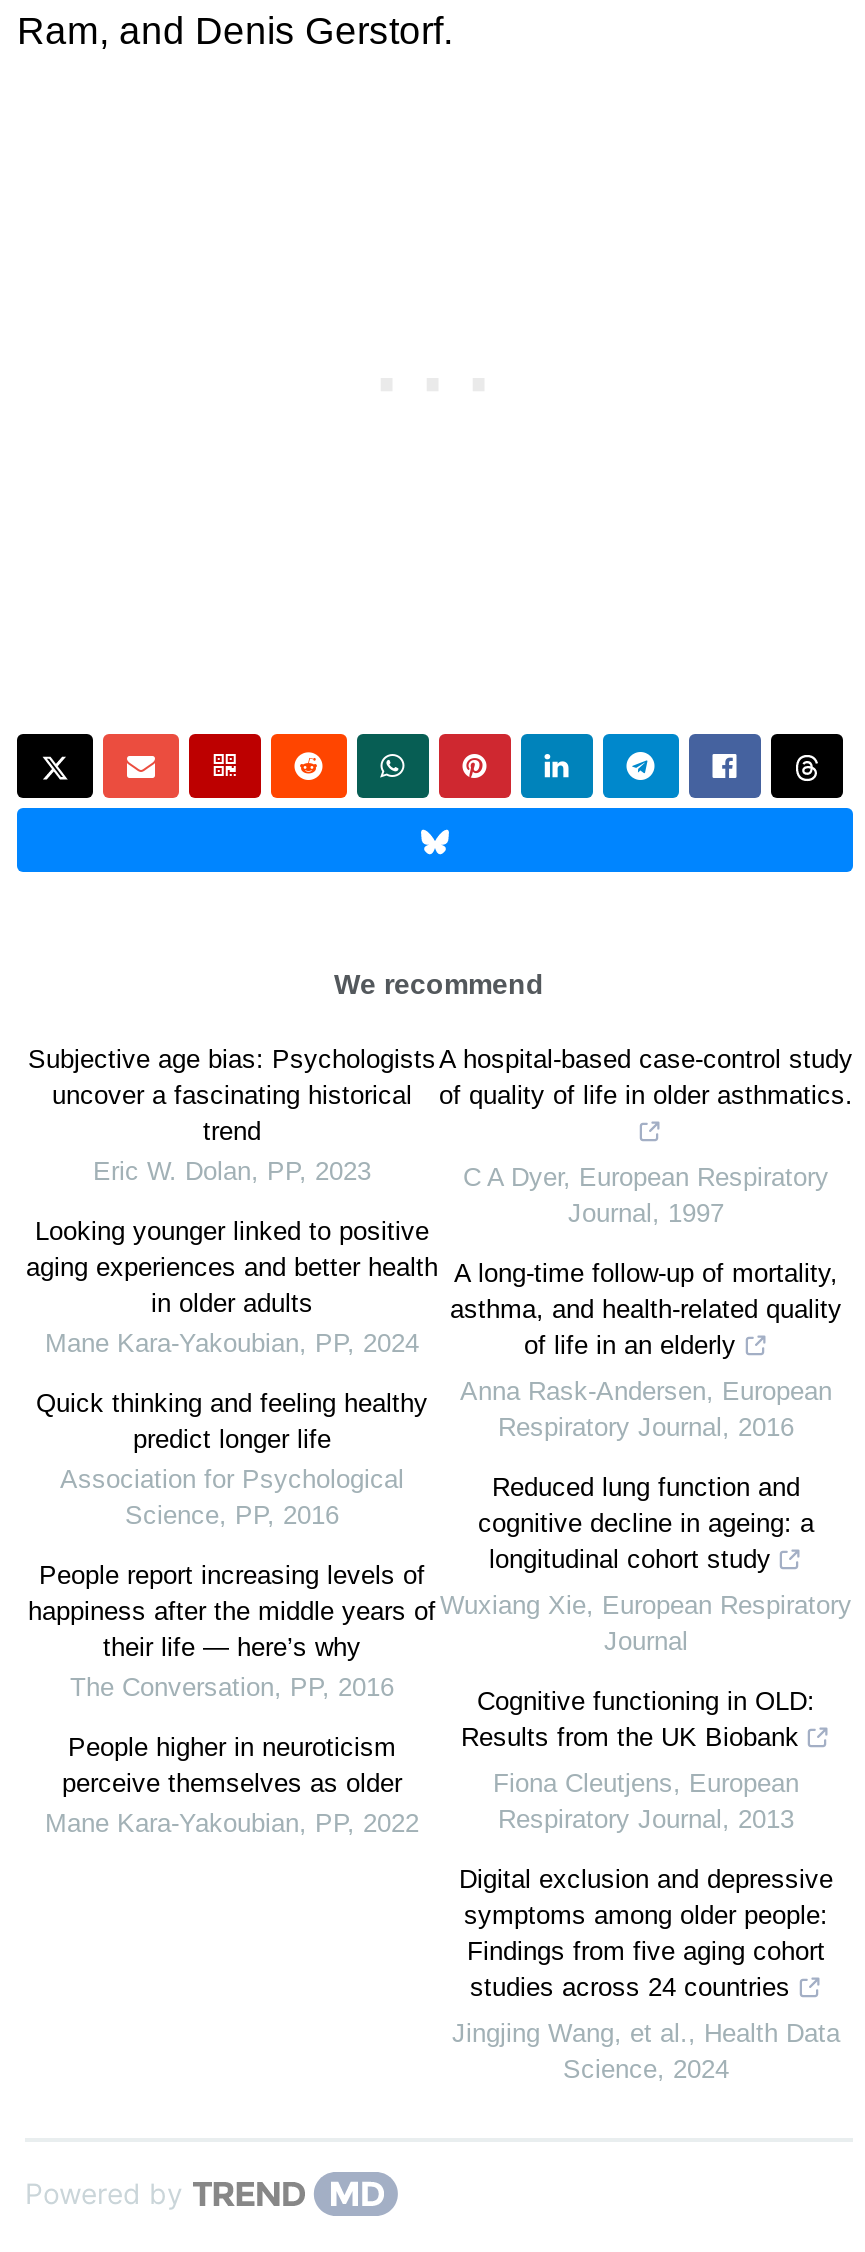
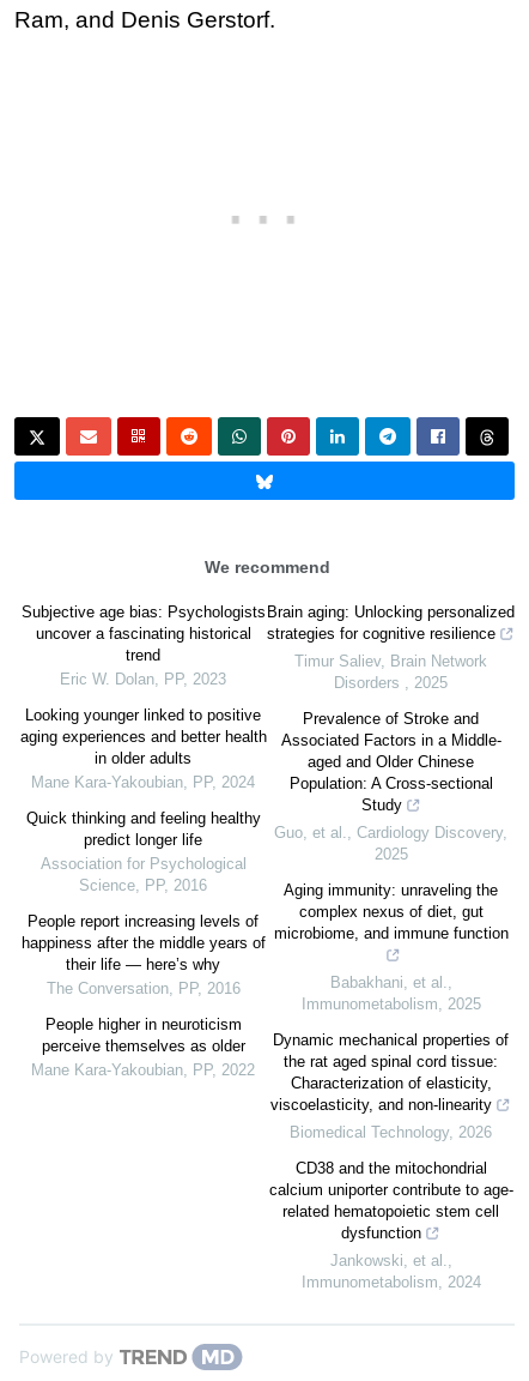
moved up: We recommend | Subjective age bias: Psychologists | uncover a fascinating historical | trend

- A hospital-based case-control study
- of quality of life in older asthmatics.
+ Brain aging: Unlocking personalized
+ strategies for cognitive resilience

moved up: Eric W. Dolan, PP, 2023

- C A Dyer, European Respiratory
- Journal, 1997
+ Timur Saliev, Brain Network
+ Disorders, 2025

moved up: Looking younger linked to positive

moved up: aging experiences and better health

- A long-time follow-up of mortality,
- asthma, and health-related quality
- of life in an elderly
+ Prevalence of Stroke and
+ Associated Factors in a Middle-
+ aged and Older Chinese
+ Population: A Cross-sectional
+ Study

moved up: in older adults

moved up: Mane Kara-Yakoubian, PP, 2024

- Anna Rask-Andersen, European
- Respiratory Journal, 2016
+ Guo, et al., Cardiology Discovery,
+ 2025

moved up: Quick thinking and feeling healthy

moved up: predict longer life

moved up: Association for Psychological | Science, PP, 2016

- Reduced lung function and
- cognitive decline in ageing: a
- longitudinal cohort study
+ Aging immunity: unraveling the
+ complex nexus of diet, gut
+ microbiome, and immune function

moved up: People report increasing levels of

moved up: happiness after the middle years of | their life — here’s why

- Wuxiang Xie, European Respiratory
- Journal
+ Babakhani, et al.,
+ Immunometabolism, 2025

moved up: The Conversation, PP, 2016

- Cognitive functioning in OLD:
- Results from the UK Biobank
+ Dynamic mechanical properties of
+ the rat aged spinal cord tissue:
+ Characterization of elasticity,
+ viscoelasticity, and non-linearity

moved up: People higher in neuroticism

moved up: perceive themselves as older

- Fiona Cleutjens, European
- Respiratory Journal, 2013
+ Biomedical Technology, 2026

moved up: Mane Kara-Yakoubian, PP, 2022

- Digital exclusion and depressive
- symptoms among older people:
- Findings from five aging cohort
- studies across 24 countries
+ CD38 and the mitochondrial
+ calcium uniporter contribute to age-
+ related hematopoietic stem cell
+ dysfunction

- Jingjing Wang, et al., Health Data
- Science, 2024
+ Jankowski, et al.,
+ Immunometabolism, 2024
